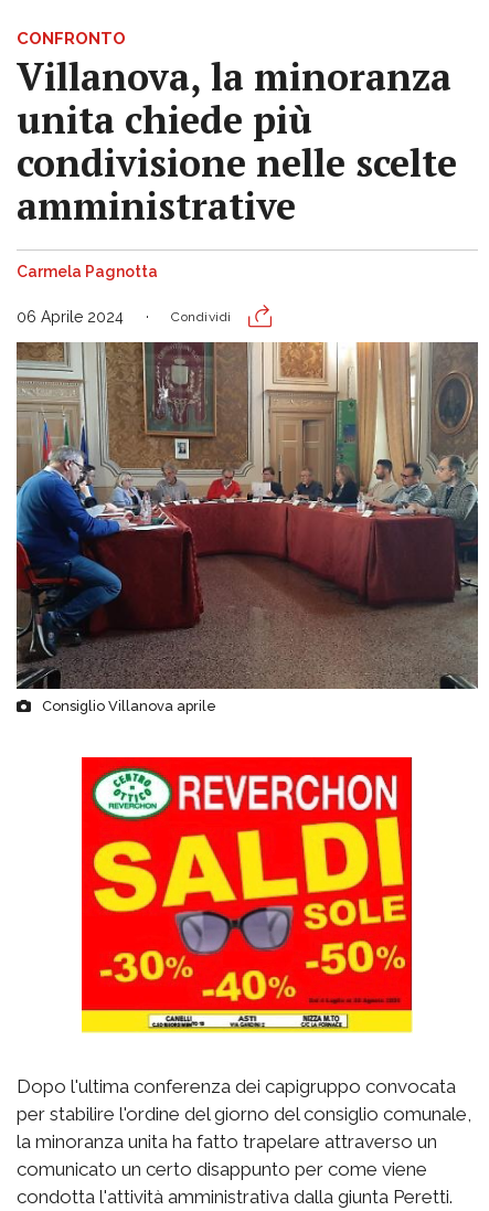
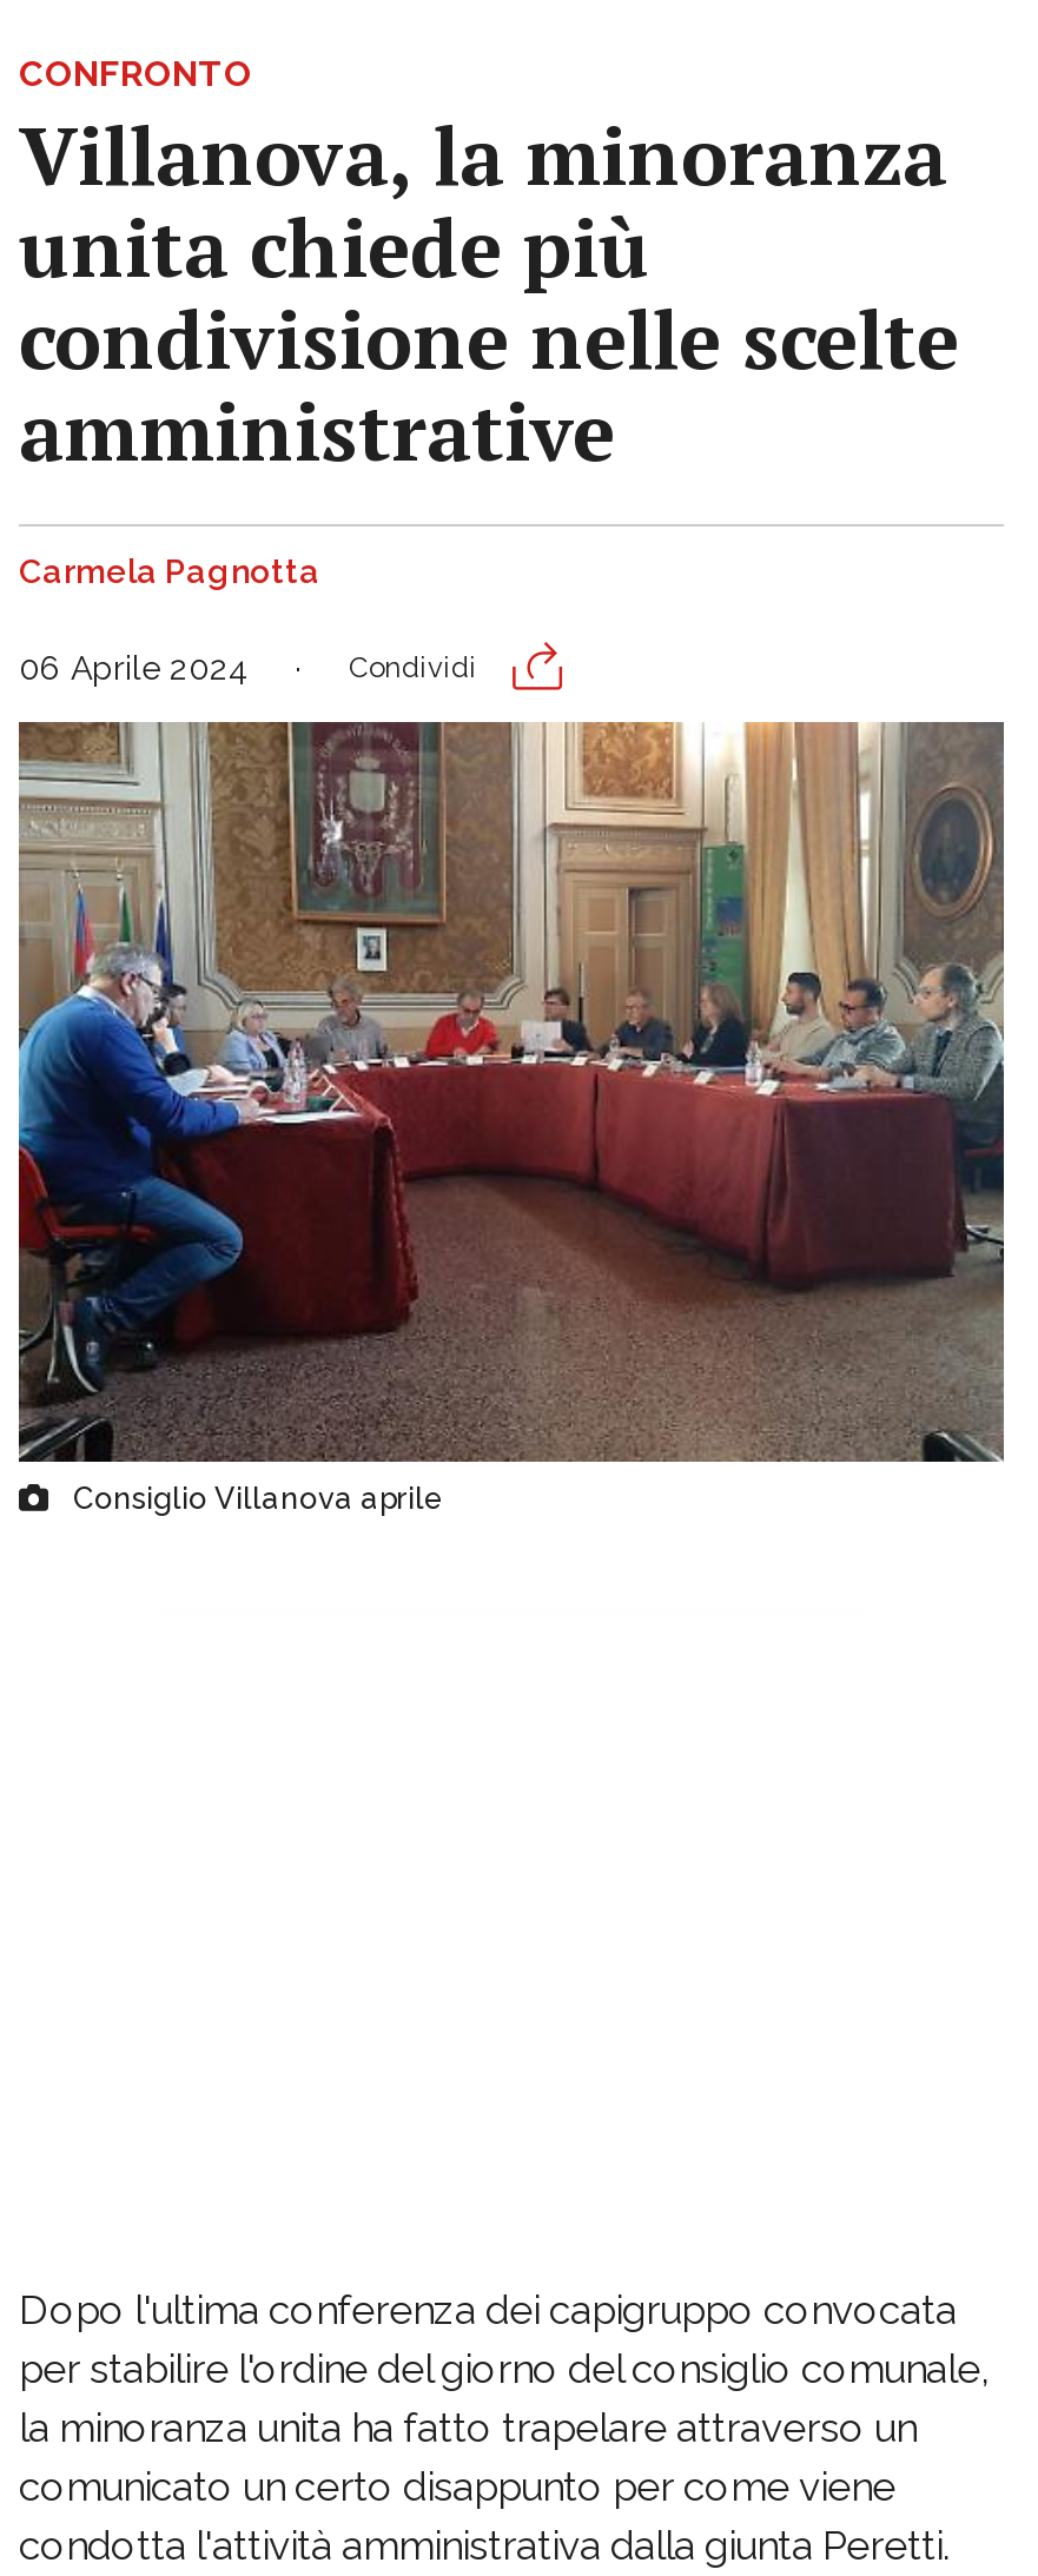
- [image]
